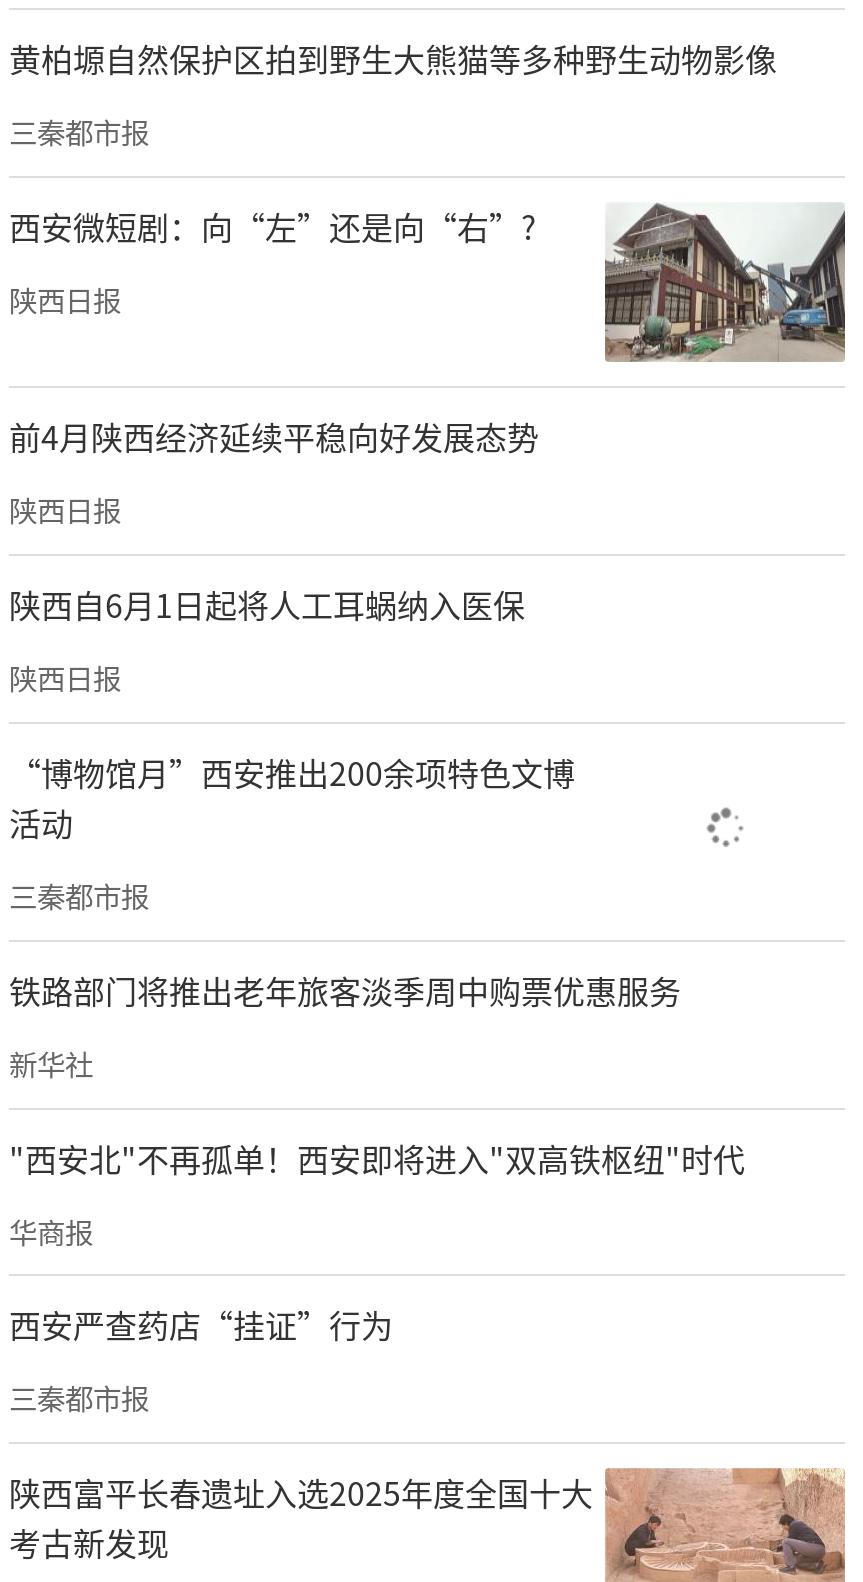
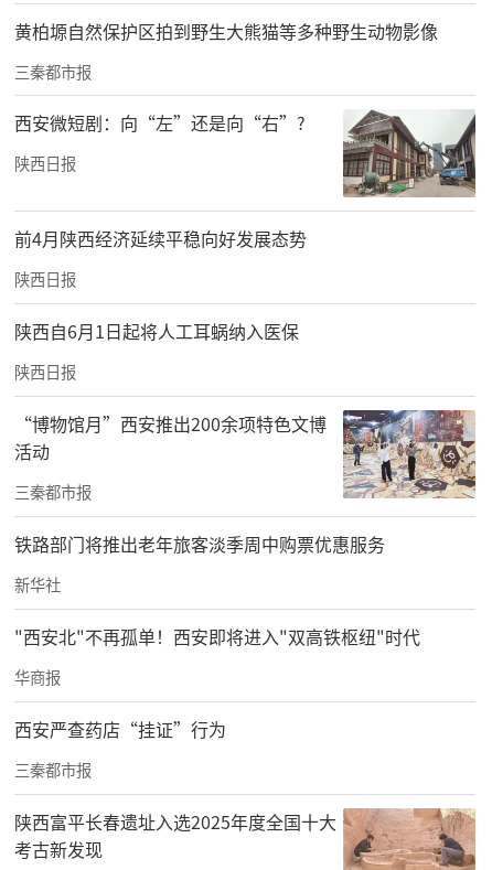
+ [image]
